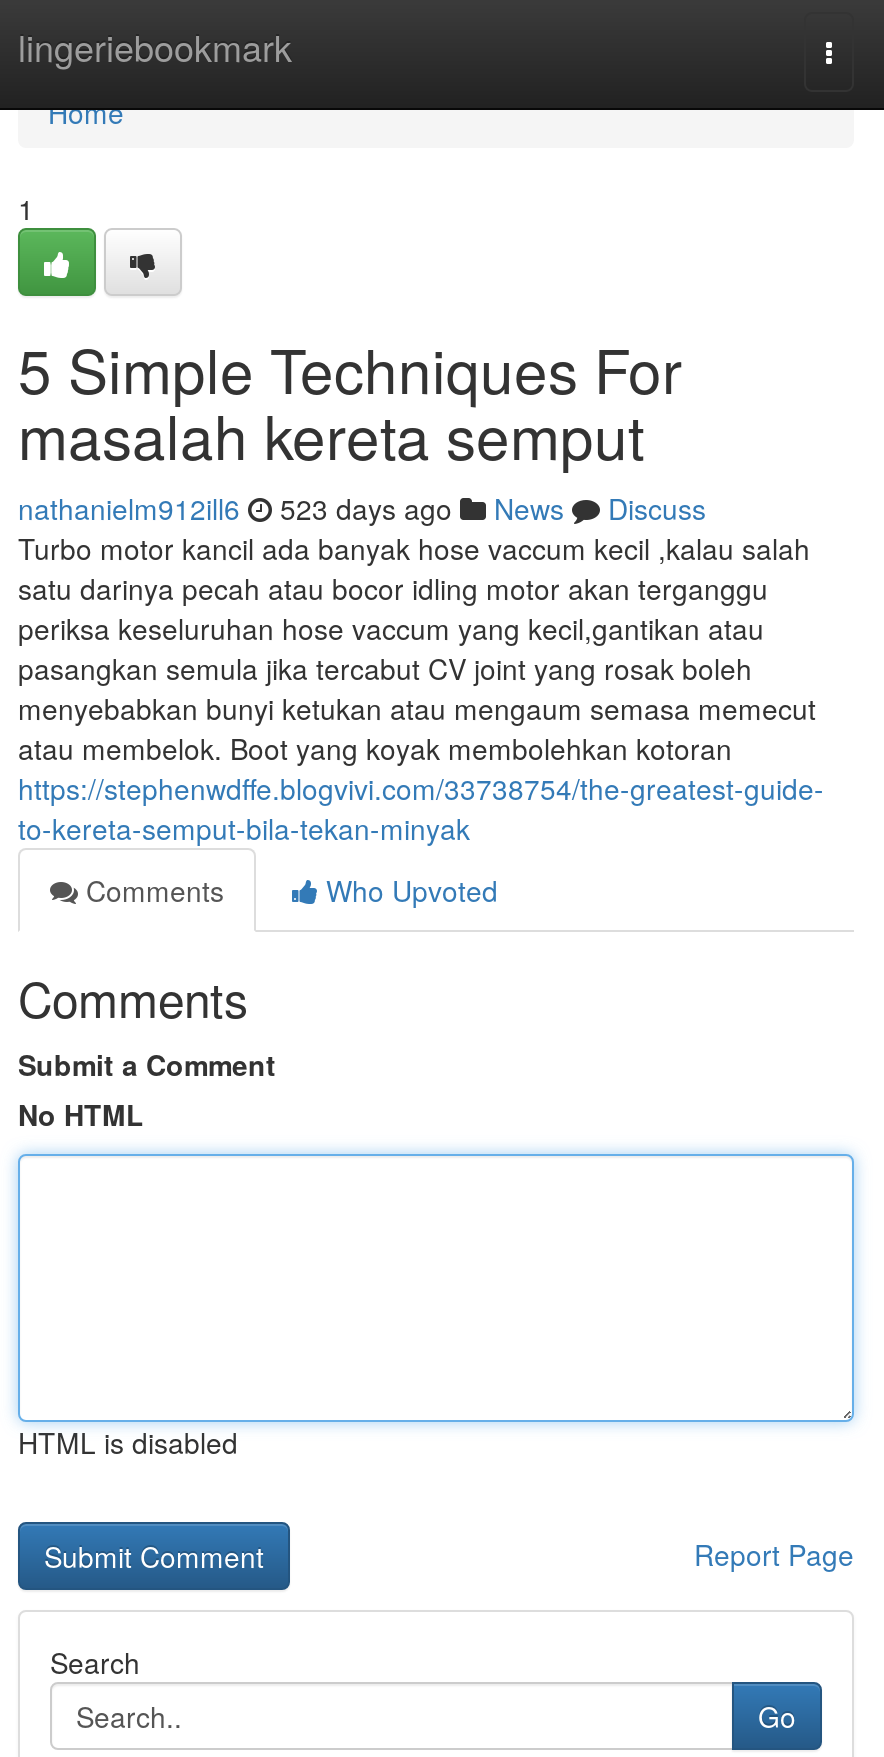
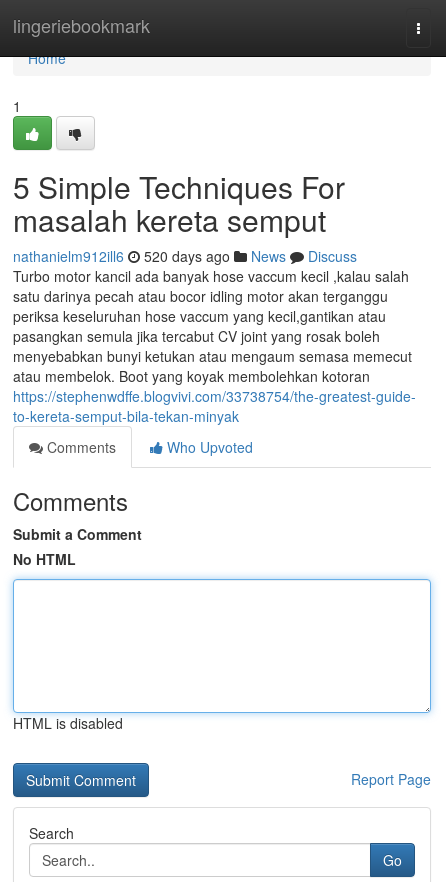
- nathanielm912ill6 523 days ago News Discuss
+ nathanielm912ill6 520 days ago News Discuss
